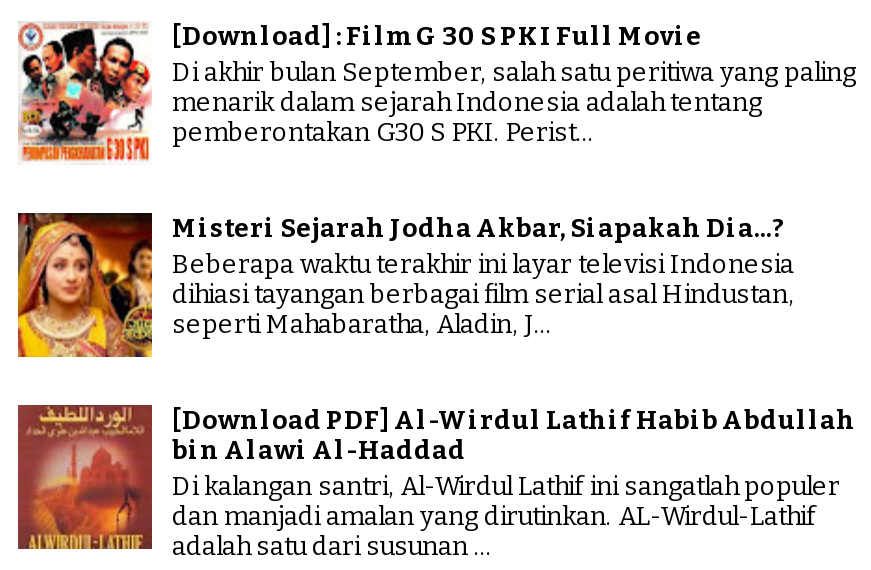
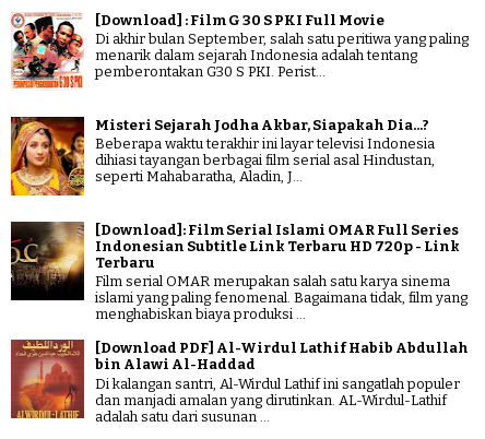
+ [image]
+ [Download]: Film Serial Islami OMAR Full Series
+ Indonesian Subtitle Link Terbaru HD 720p - Link
+ Terbaru
+ Film serial OMAR merupakan salah satu karya sinema
+ islami yang paling fenomenal. Bagaimana tidak, film yang
+ menghabiskan biaya produksi ...
